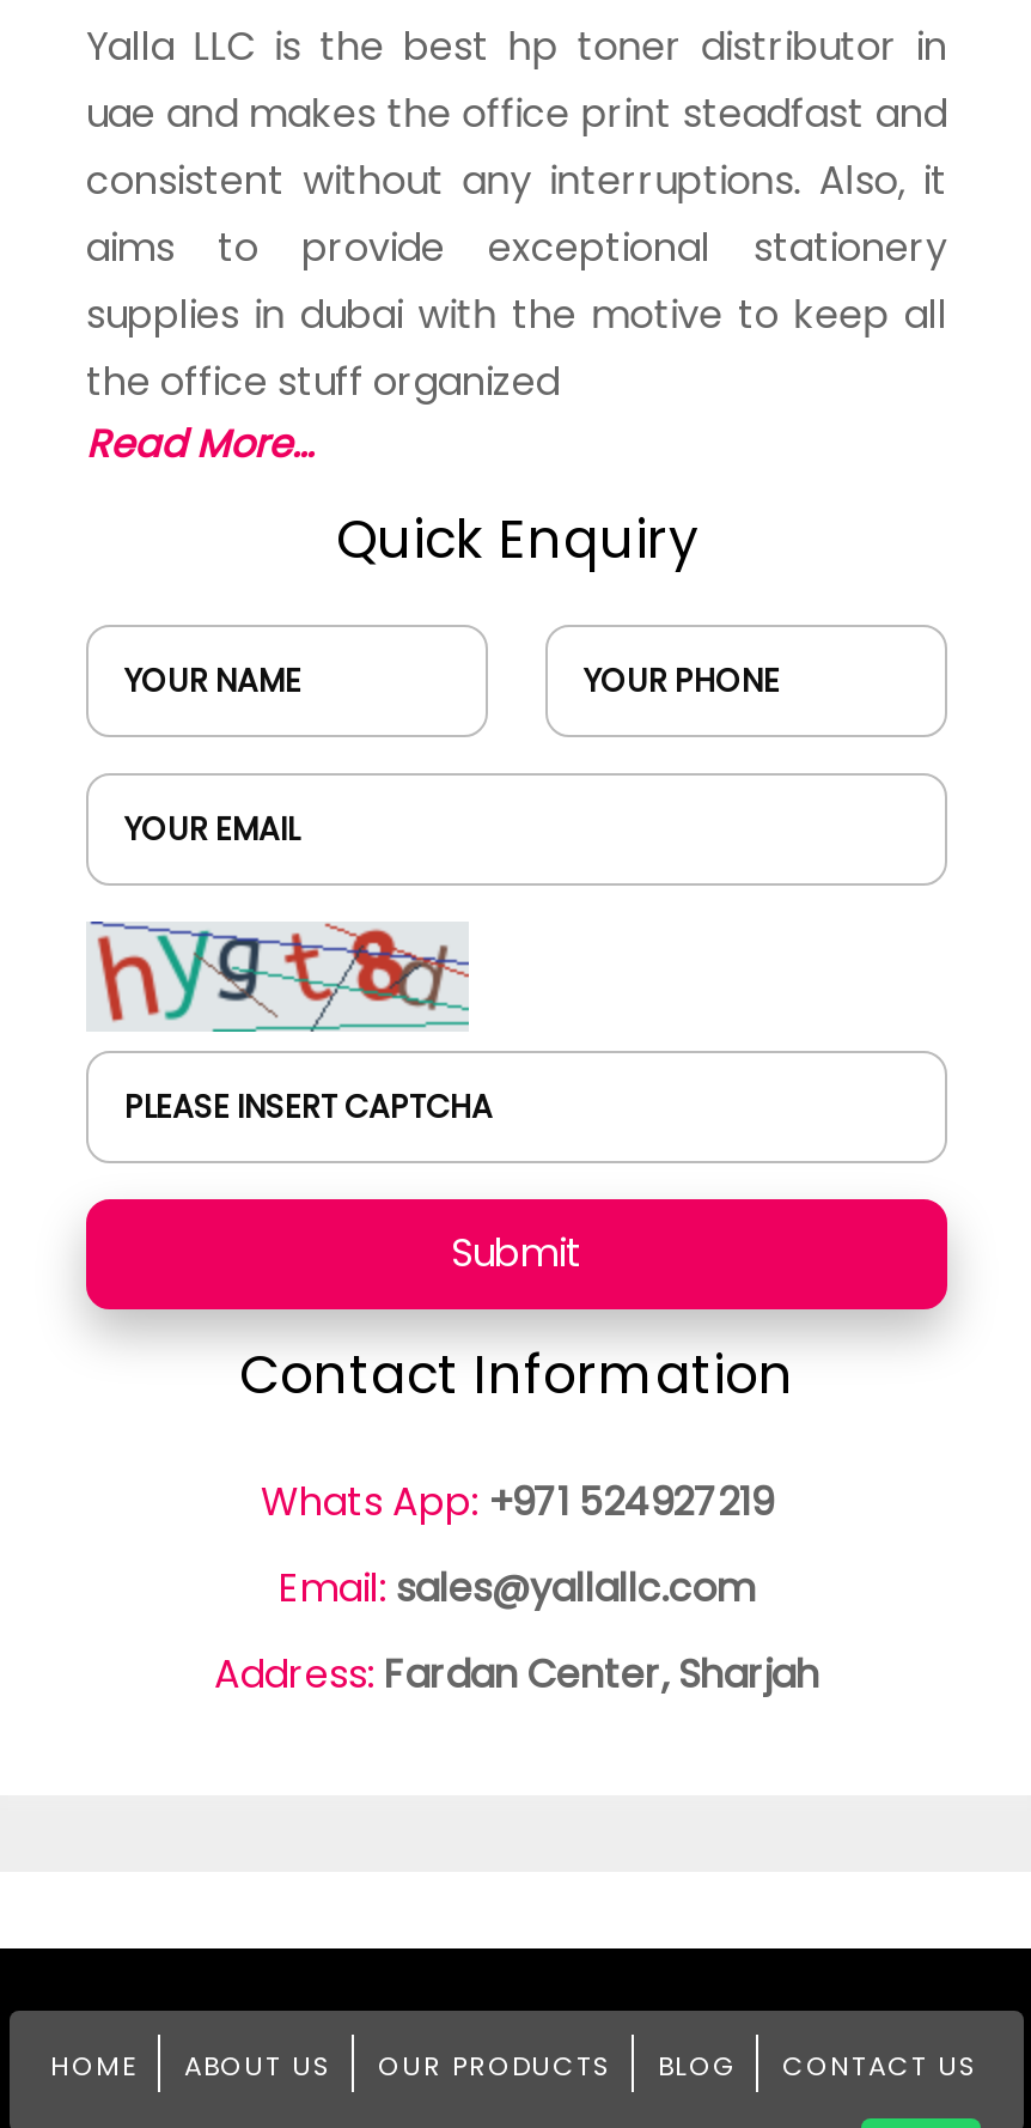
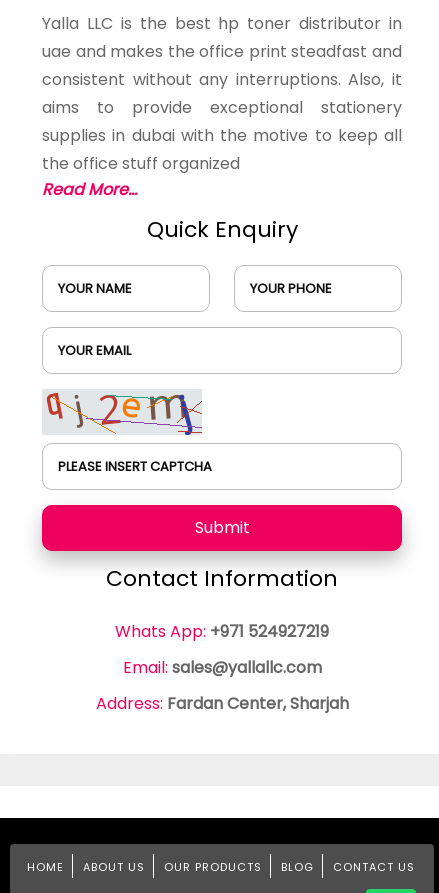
- [image]
+ [image]
